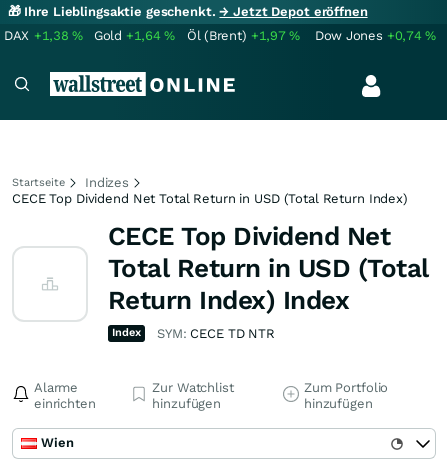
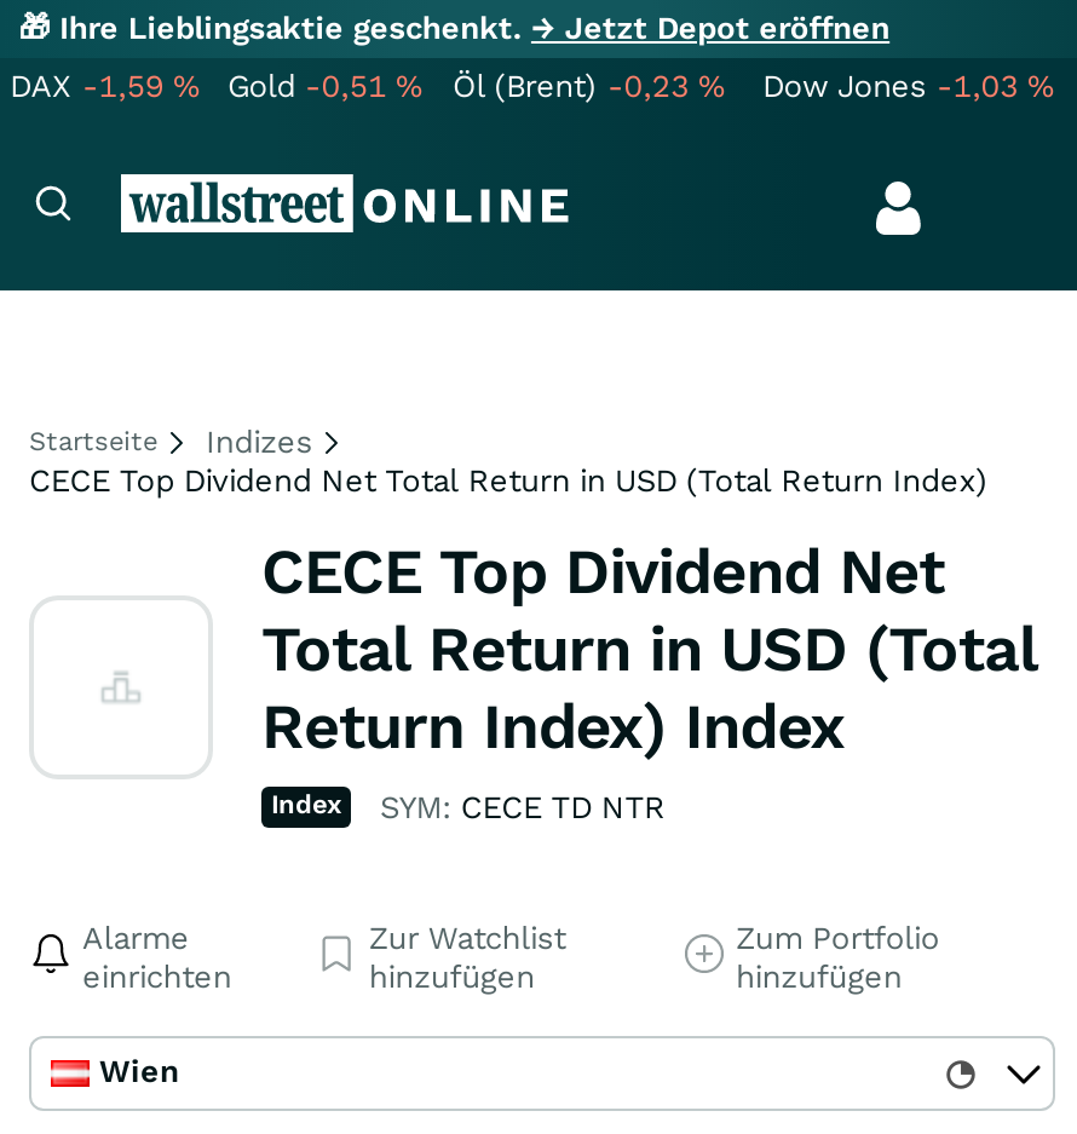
- DAX +1,38%
+ DAX -1,59%

- Gold +1,64%
+ Gold -0,51%

- Öl (Brent) +1,97%
+ Öl (Brent) -0,23%

- Dow Jones +0,74%
+ Dow Jones -1,03%
